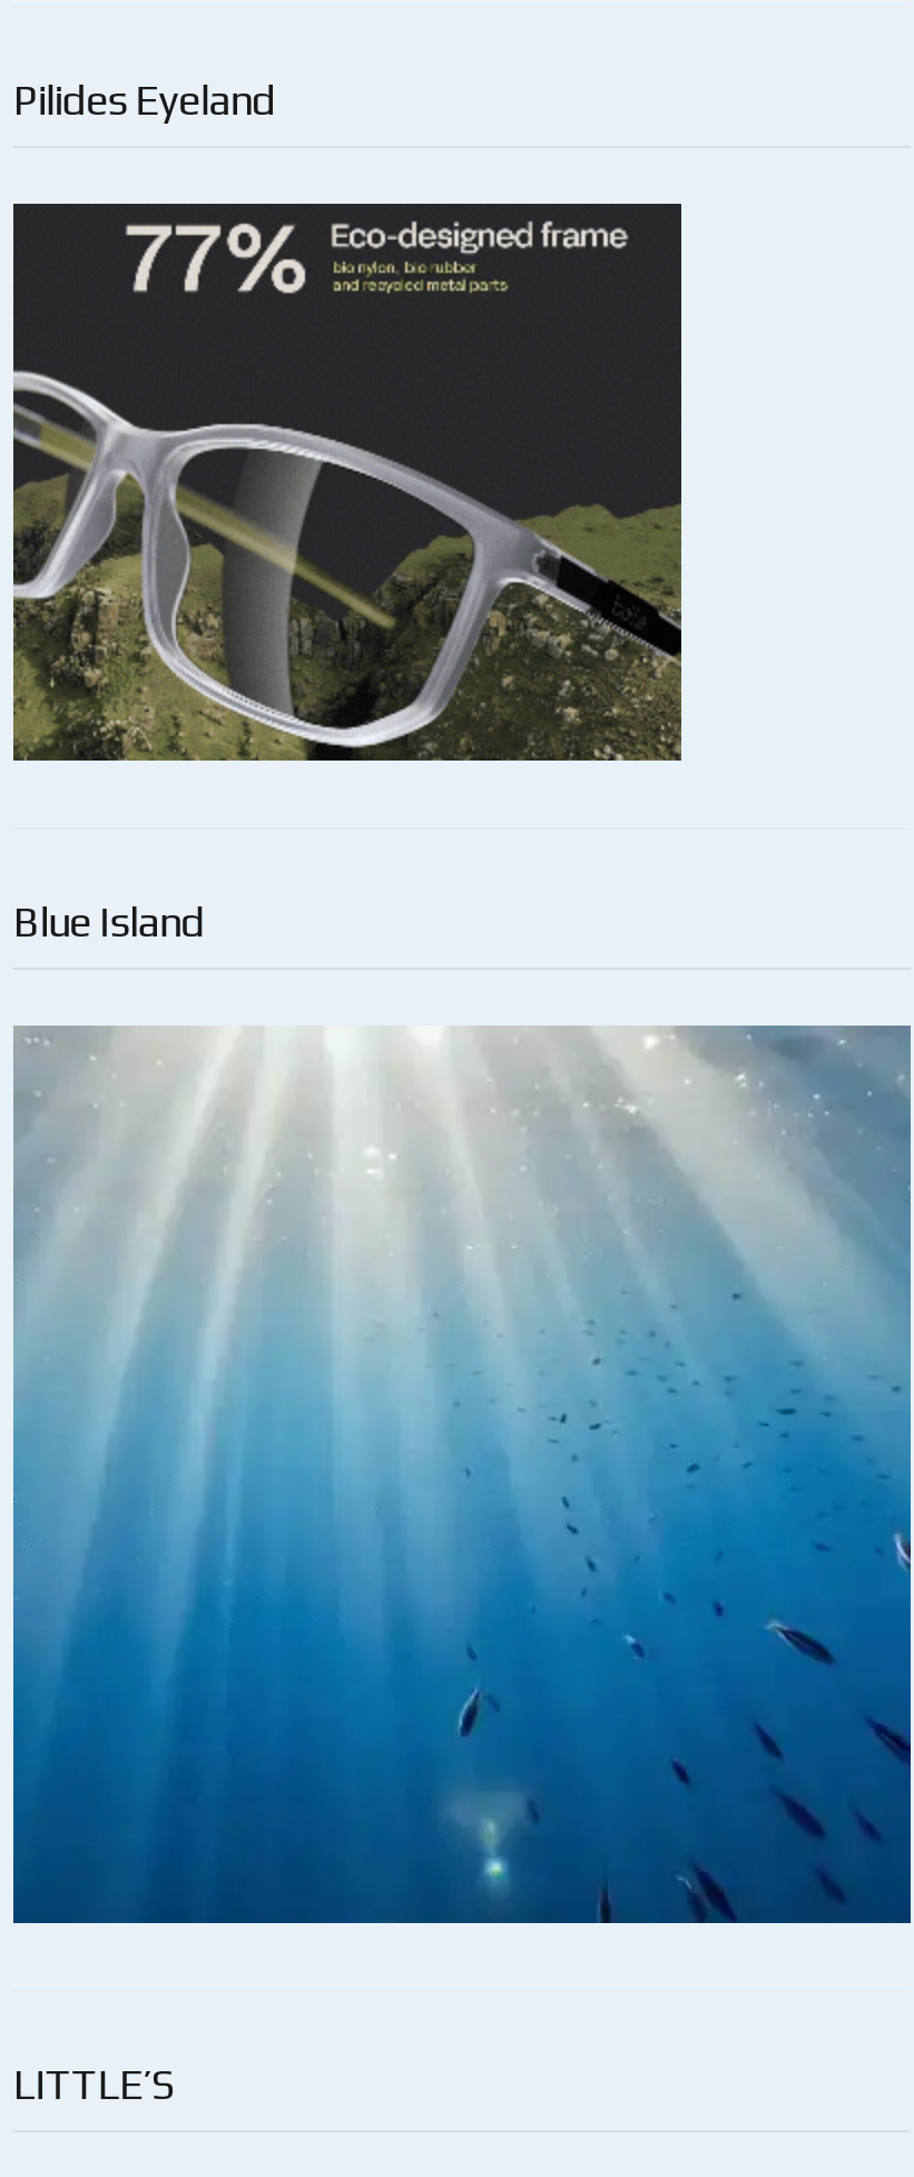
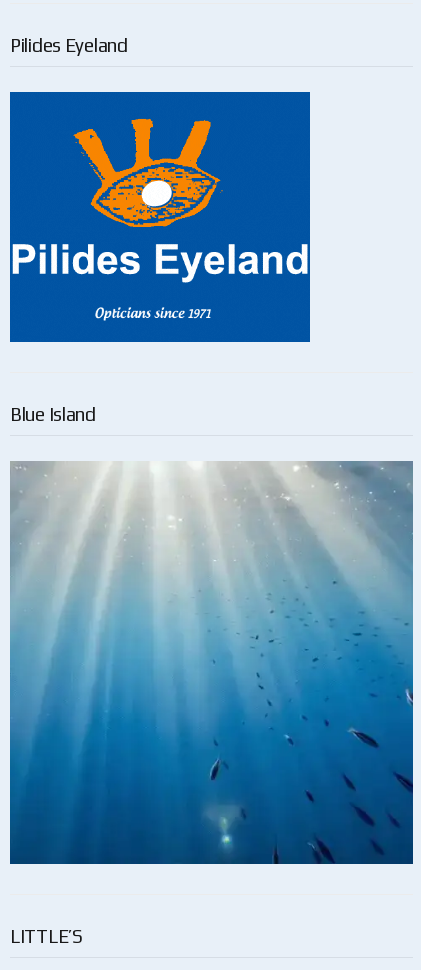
- [image]
+ [image]
